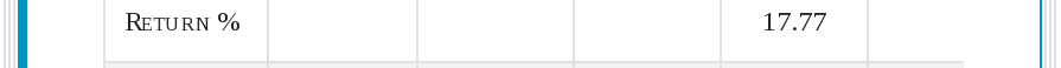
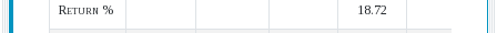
- 17.77
+ 18.72
